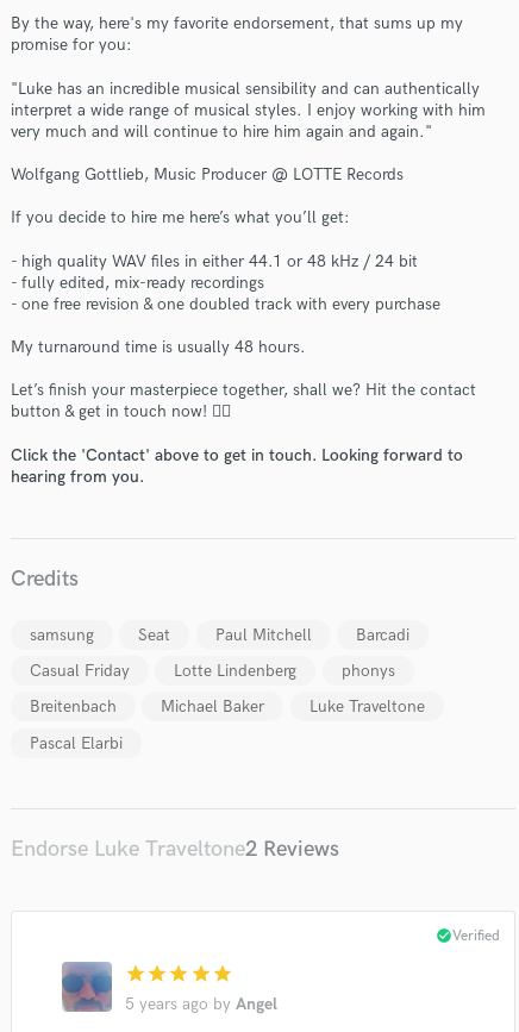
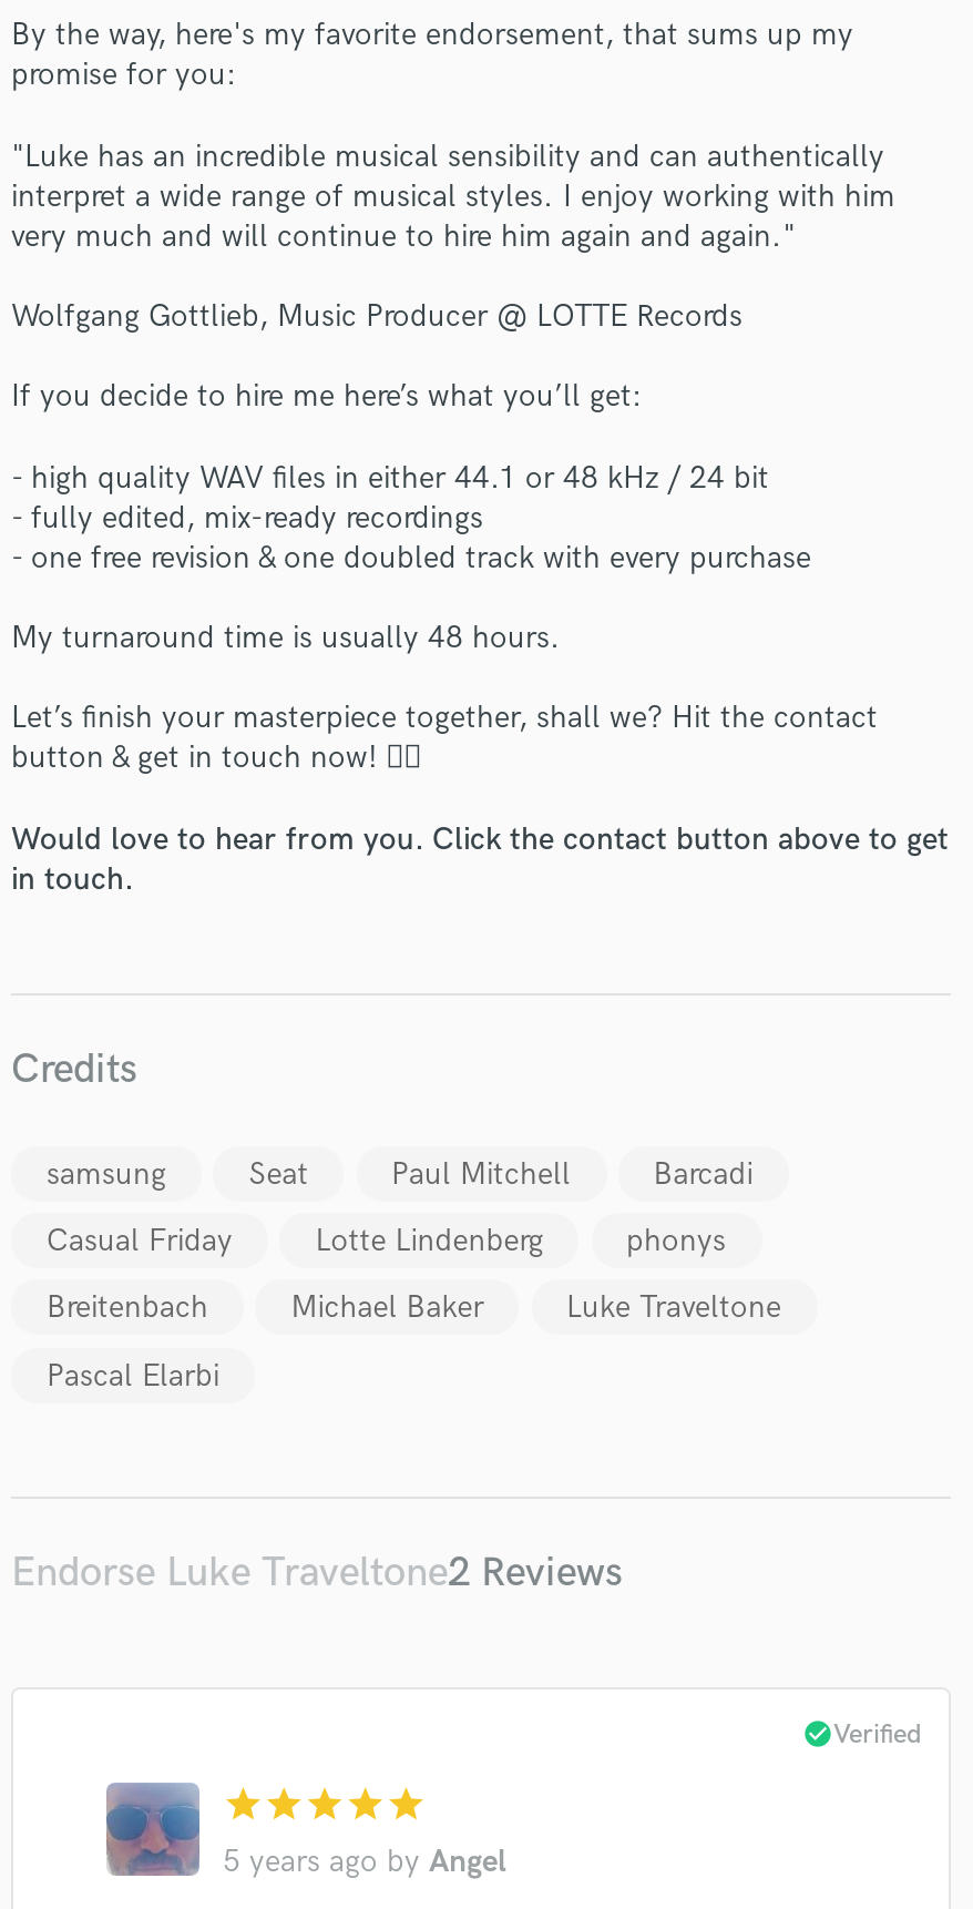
- Click the 'Contact' above to get in touch. Looking forward to
- hearing from you.
+ Would love to hear from you. Click the contact button above to get
+ in touch.
